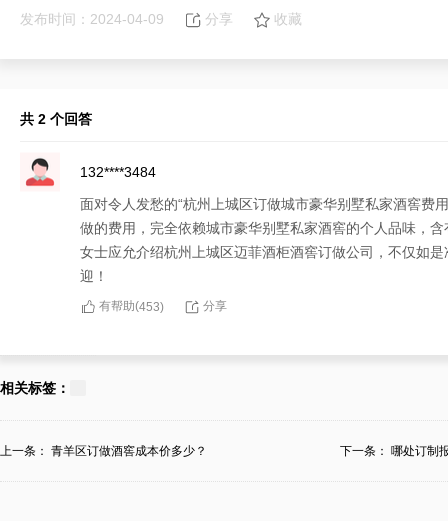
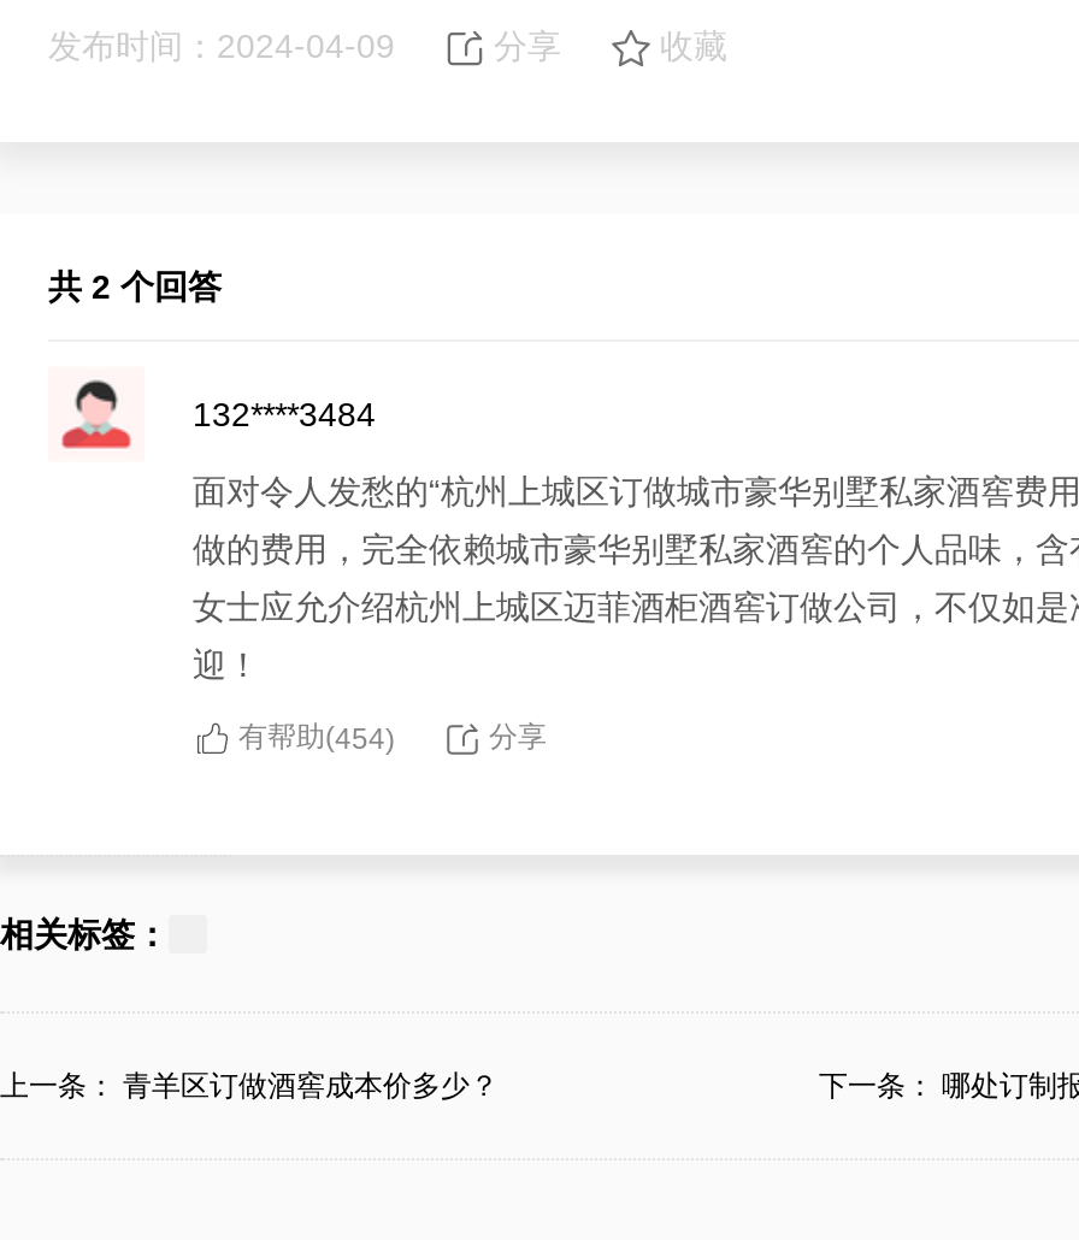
- 有帮助(453)
+ 有帮助(454)
